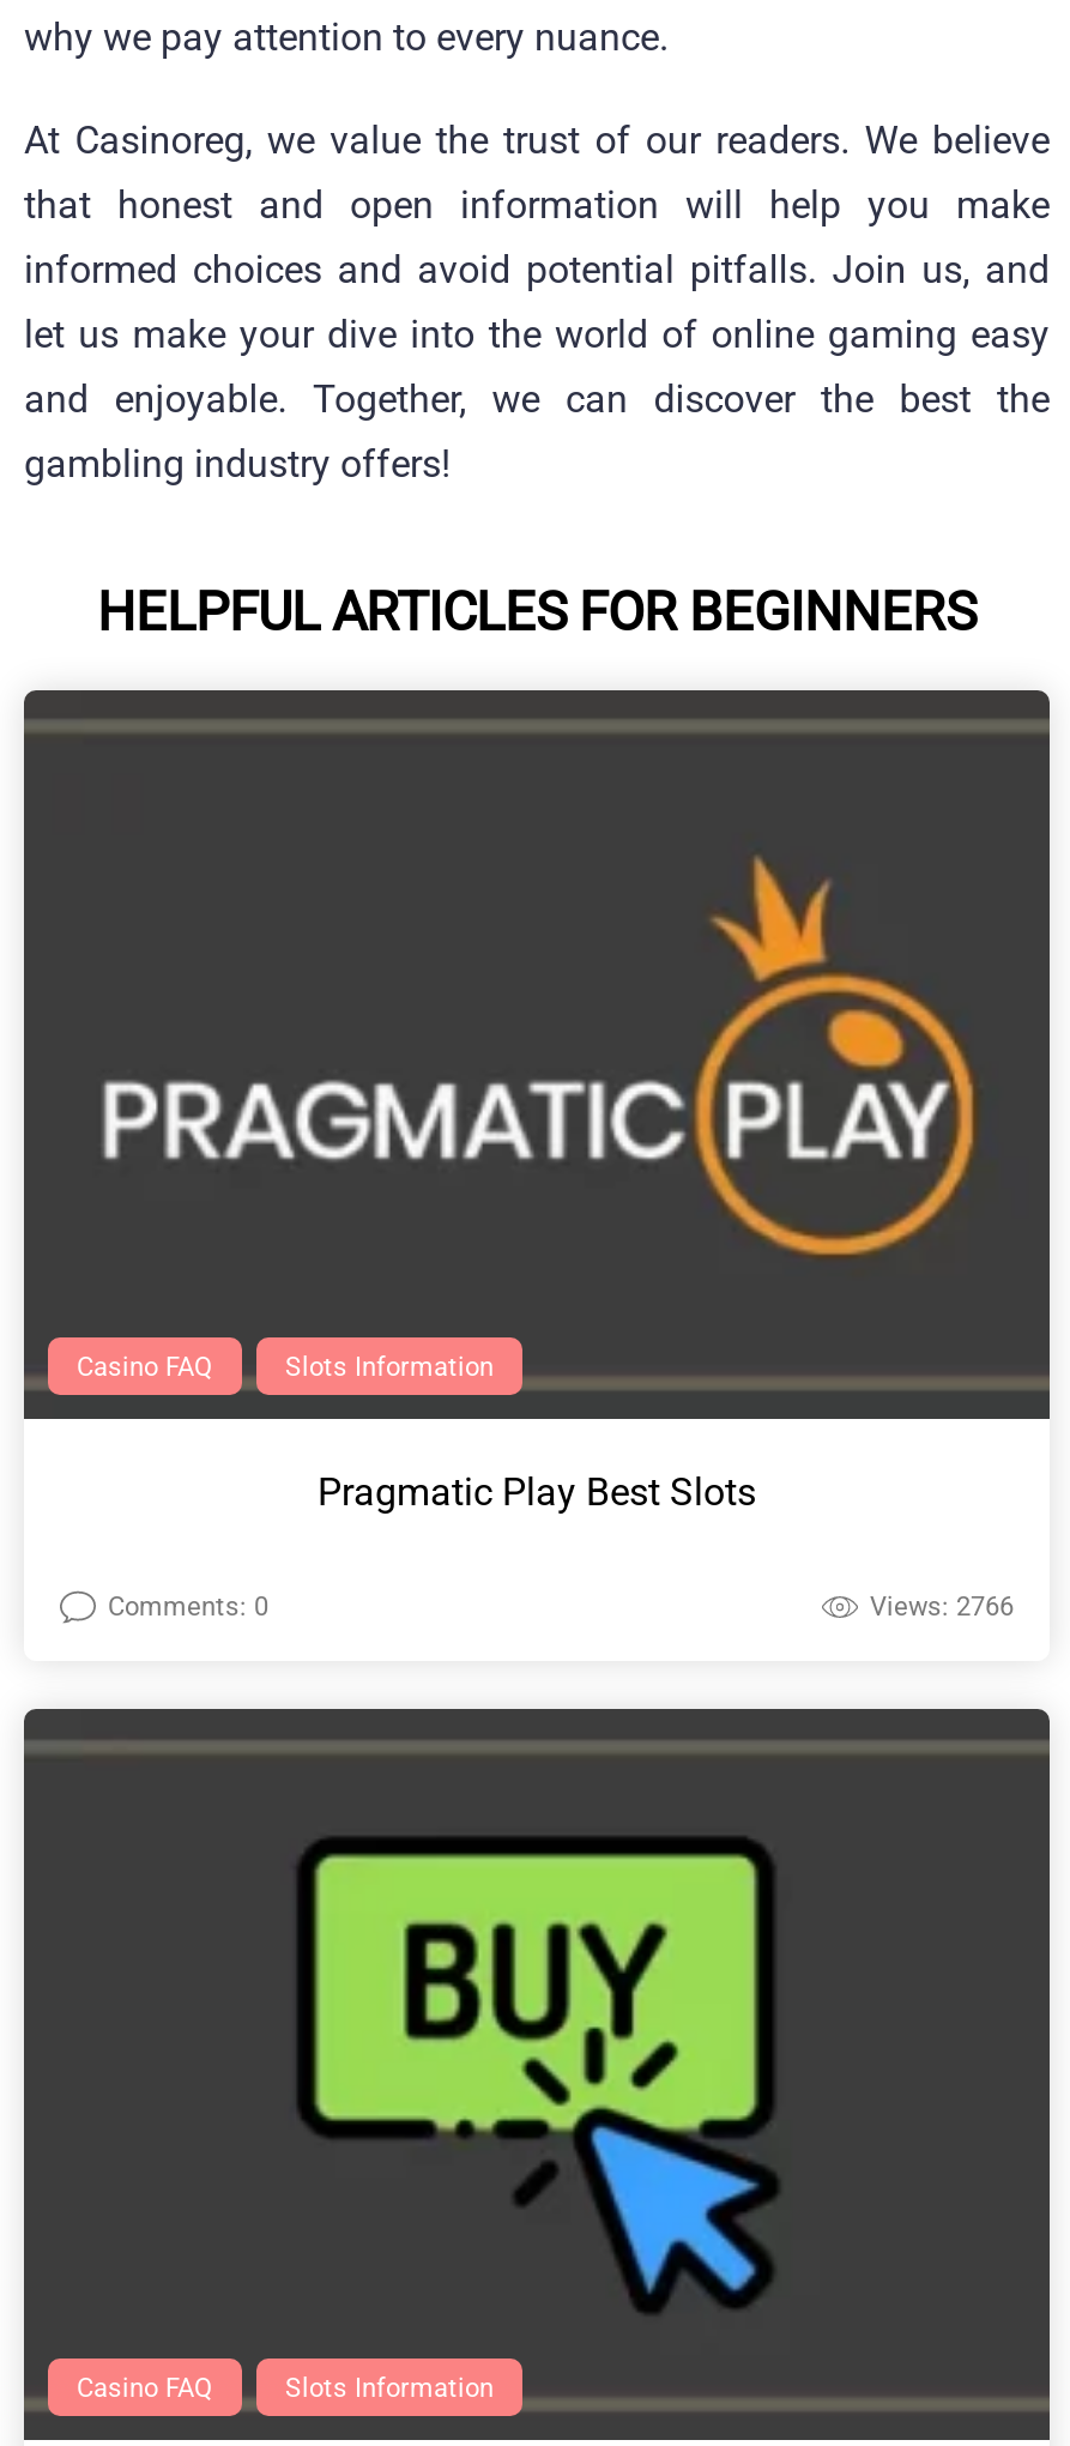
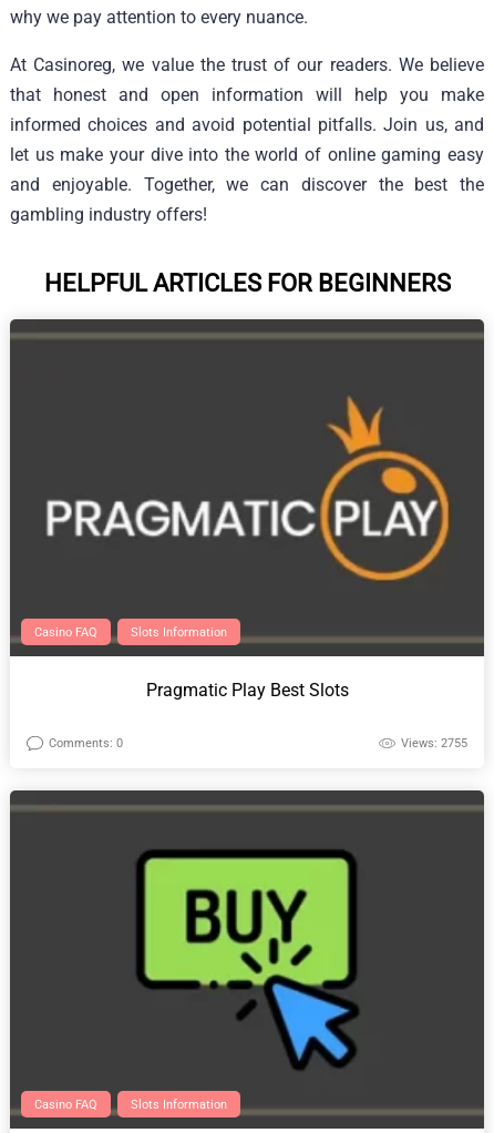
- Views: 2766
+ Views: 2755
